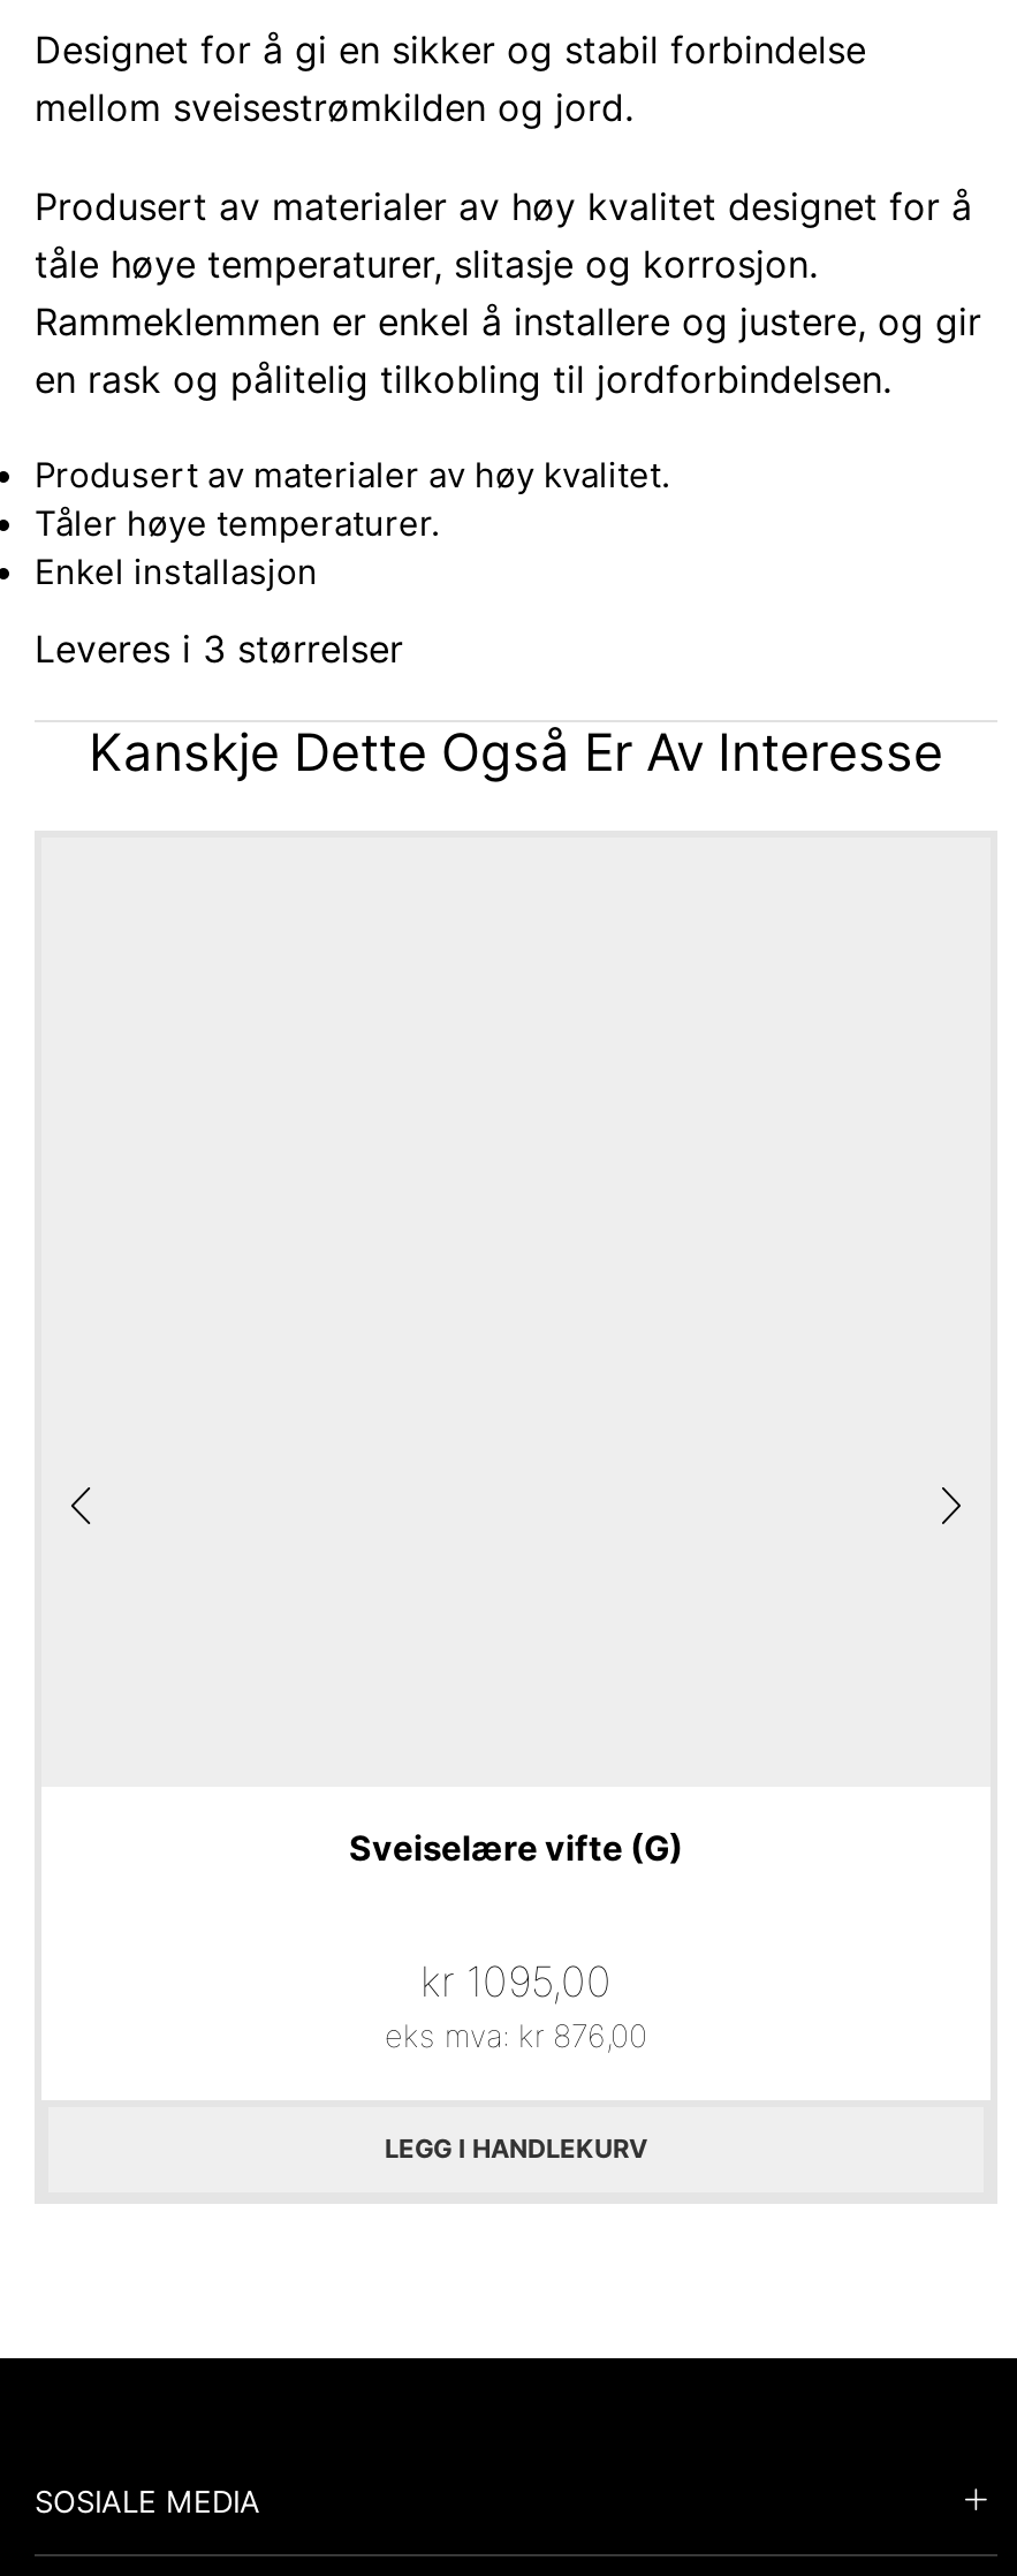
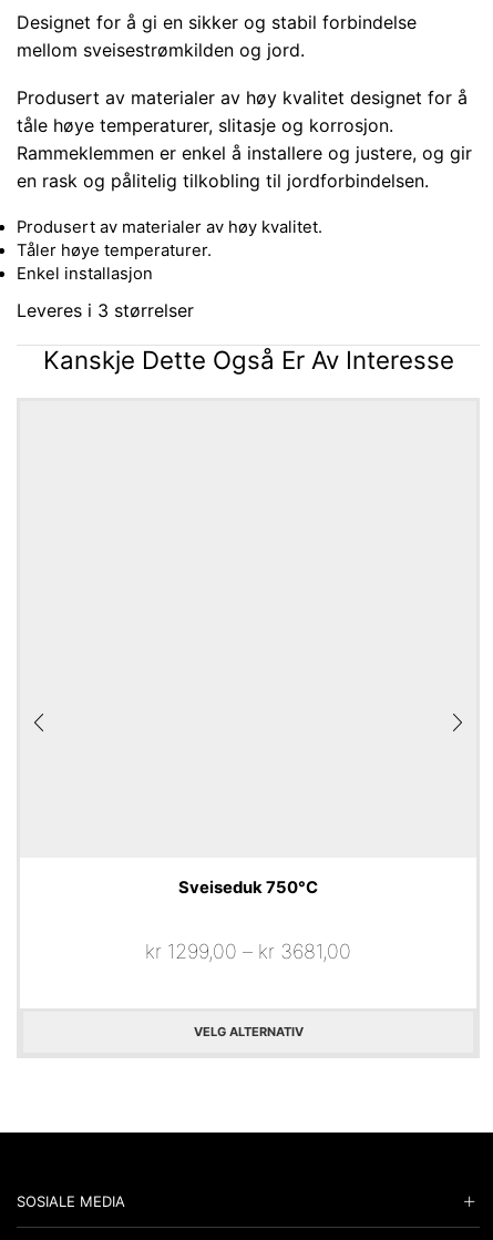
- Sveiselære vifte (G)
+ Sveiseduk 750°C

- kr 1095,00
- eks mva: kr 876,00
+ kr 1299,00 – kr 3681,00

- LEGG I HANDLEKURV
+ VELG ALTERNATIV
